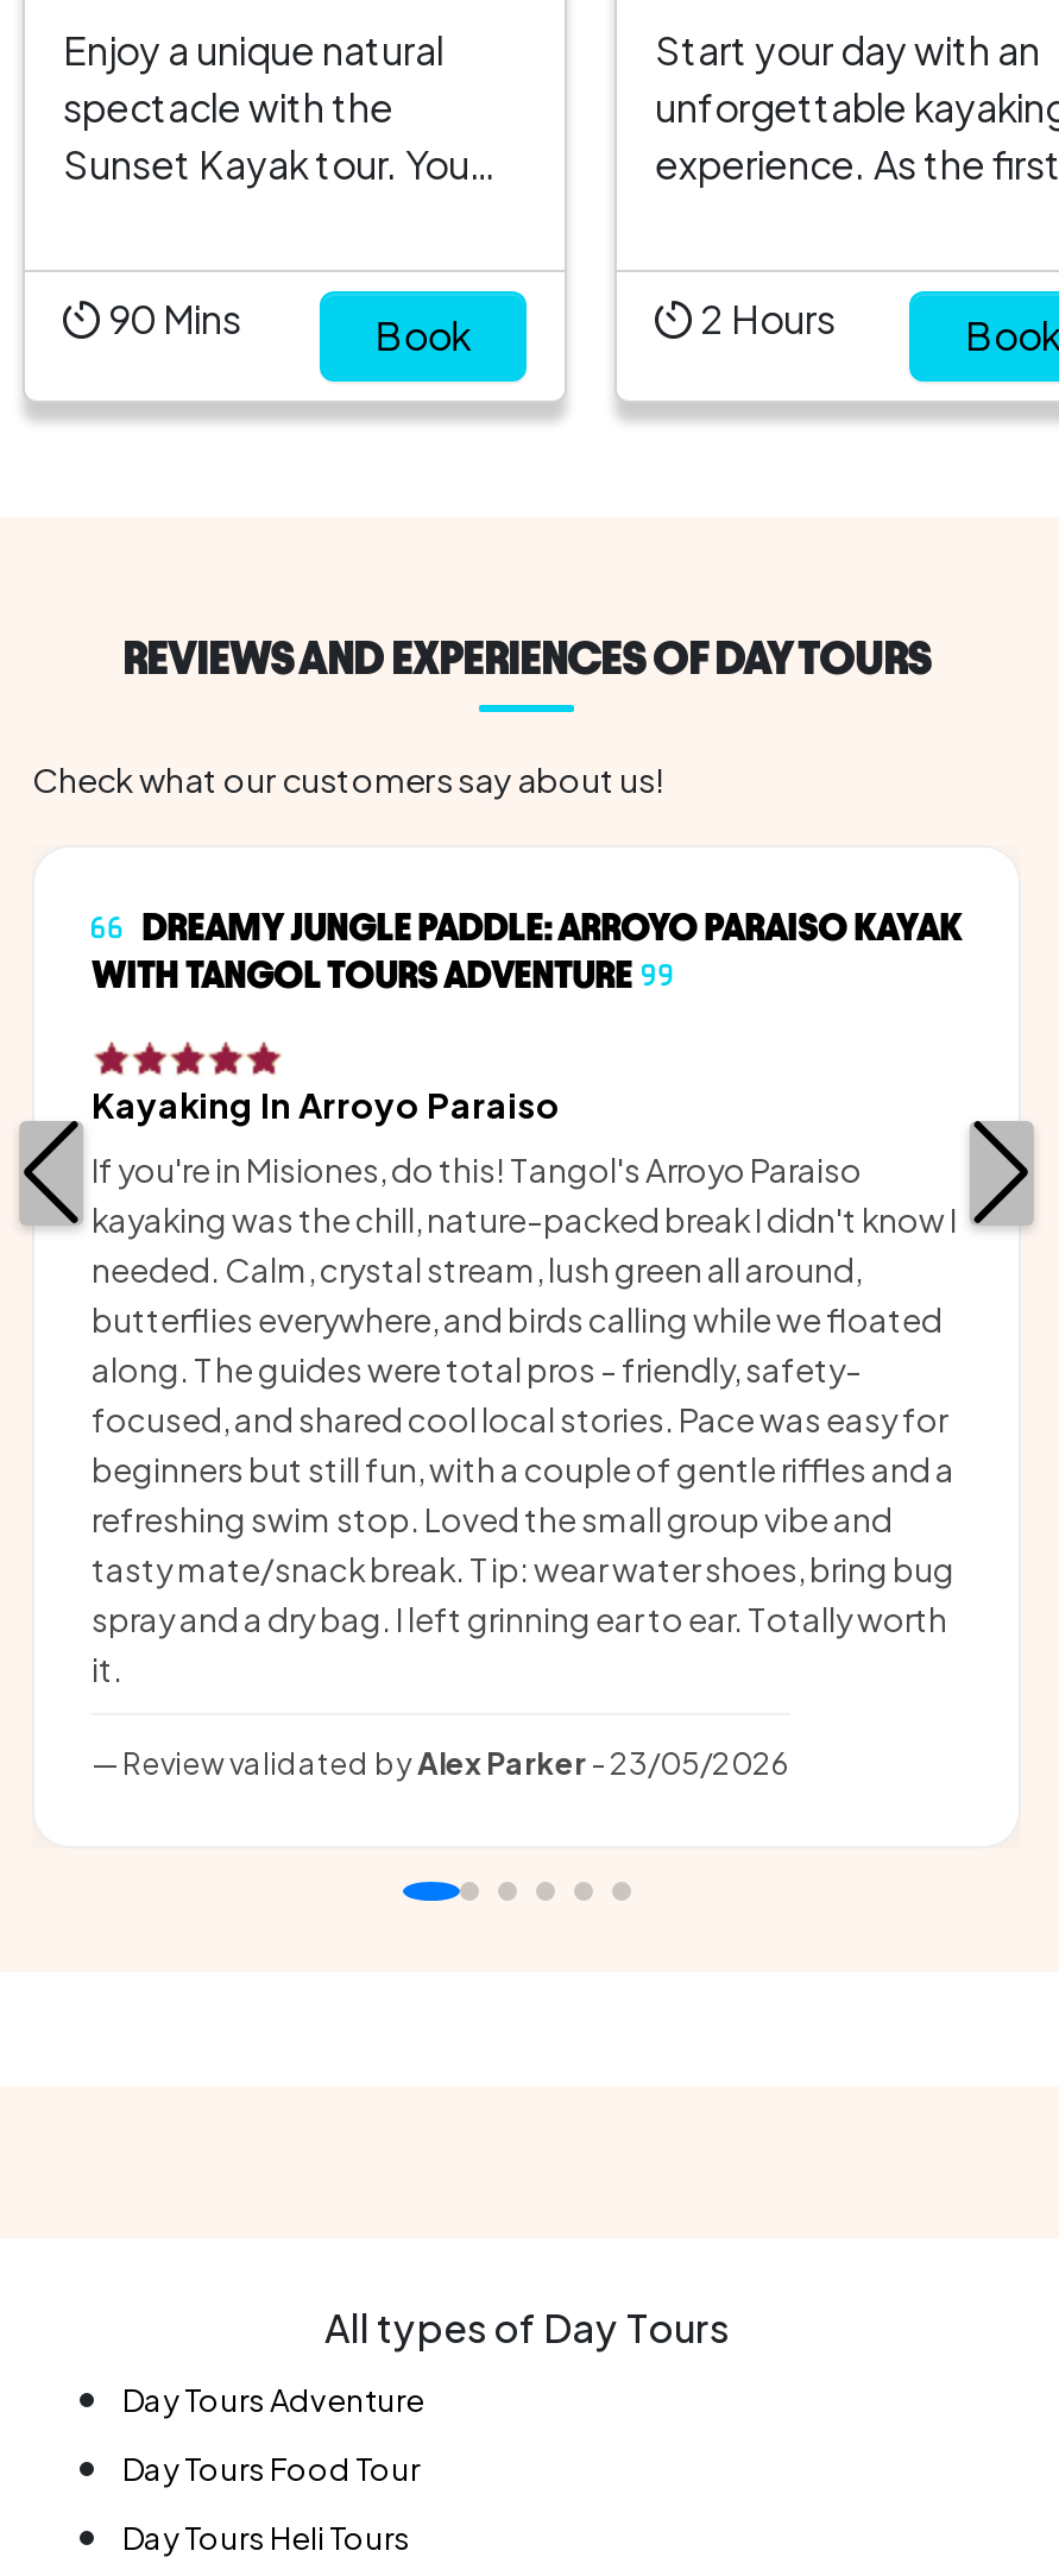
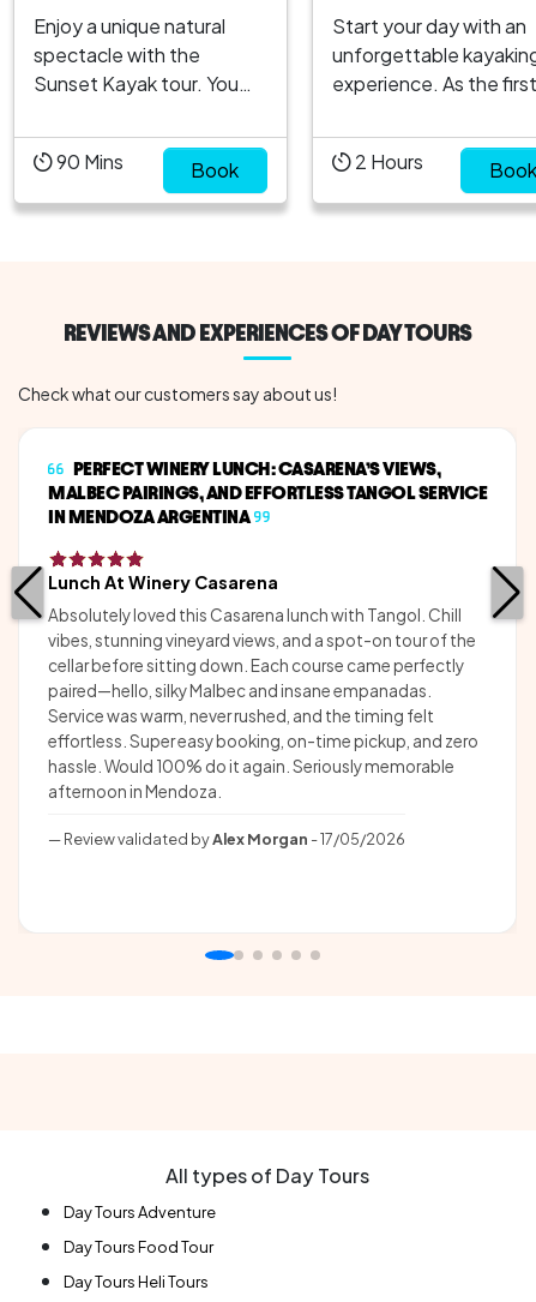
- DREAMY JUNGLE PADDLE: ARROYO PARAISO KAYAK
- WITH TANGOL TOURS ADVENTURE
+ PERFECT WINERY LUNCH: CASARENA’S VIEWS,
+ MALBEC PAIRINGS, AND EFFORTLESS TANGOL SERVICE
+ IN MENDOZA ARGENTINA

- Kayaking In Arroyo Paraiso
+ Lunch At Winery Casarena

- If you're in Misiones, do this! Tangol's Arroyo Paraiso
- kayaking was the chill, nature-packed break I didn't know I
- needed. Calm, crystal stream, lush green all around,
- butterflies everywhere, and birds calling while we floated
- along. The guides were total pros - friendly, safety-
- focused, and shared cool local stories. Pace was easy for
- beginners but still fun, with a couple of gentle riffles and a
- refreshing swim stop. Loved the small group vibe and
- tasty mate/snack break. Tip: wear water shoes, bring bug
- spray and a dry bag. I left grinning ear to ear. Totally worth
- it.
+ Absolutely loved this Casarena lunch with Tangol. Chill
+ vibes, stunning vineyard views, and a spot-on tour of the
+ cellar before sitting down. Each course came perfectly
+ paired—hello, silky Malbec and insane empanadas.
+ Service was warm, never rushed, and the timing felt
+ effortless. Super easy booking, on-time pickup, and zero
+ hassle. Would 100% do it again. Seriously memorable
+ afternoon in Mendoza.

- Review validated byAlex Parker - 23/05/2026
+ Review validated byAlex Morgan - 17/05/2026
